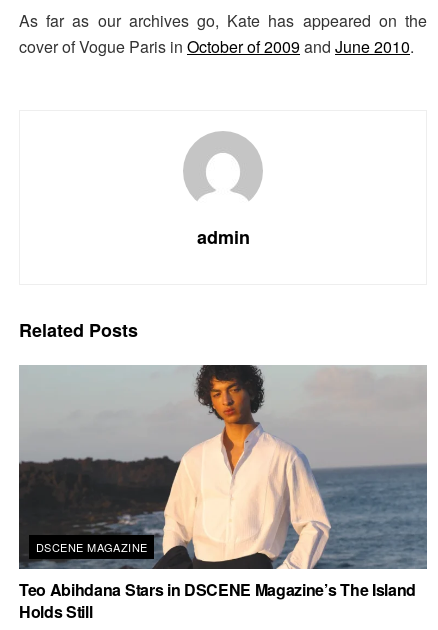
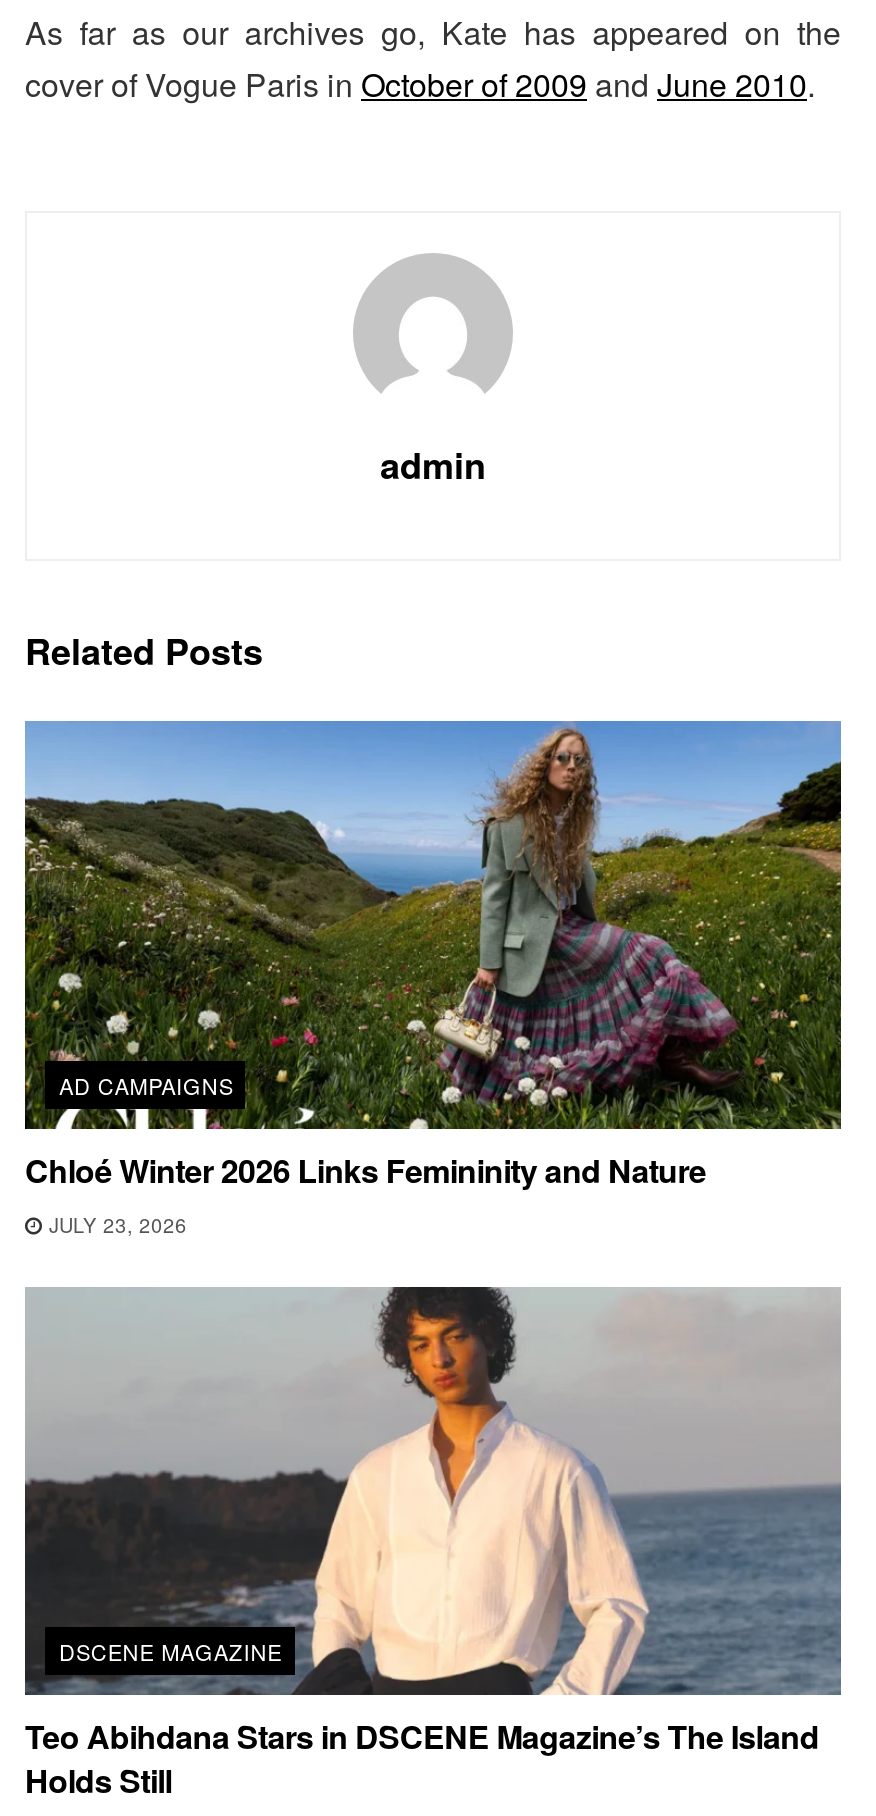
+ [image]
+ AD CAMPAIGNS
+ Chloé Winter 2026 Links Femininity and Nature
+ JULY 23, 2026
